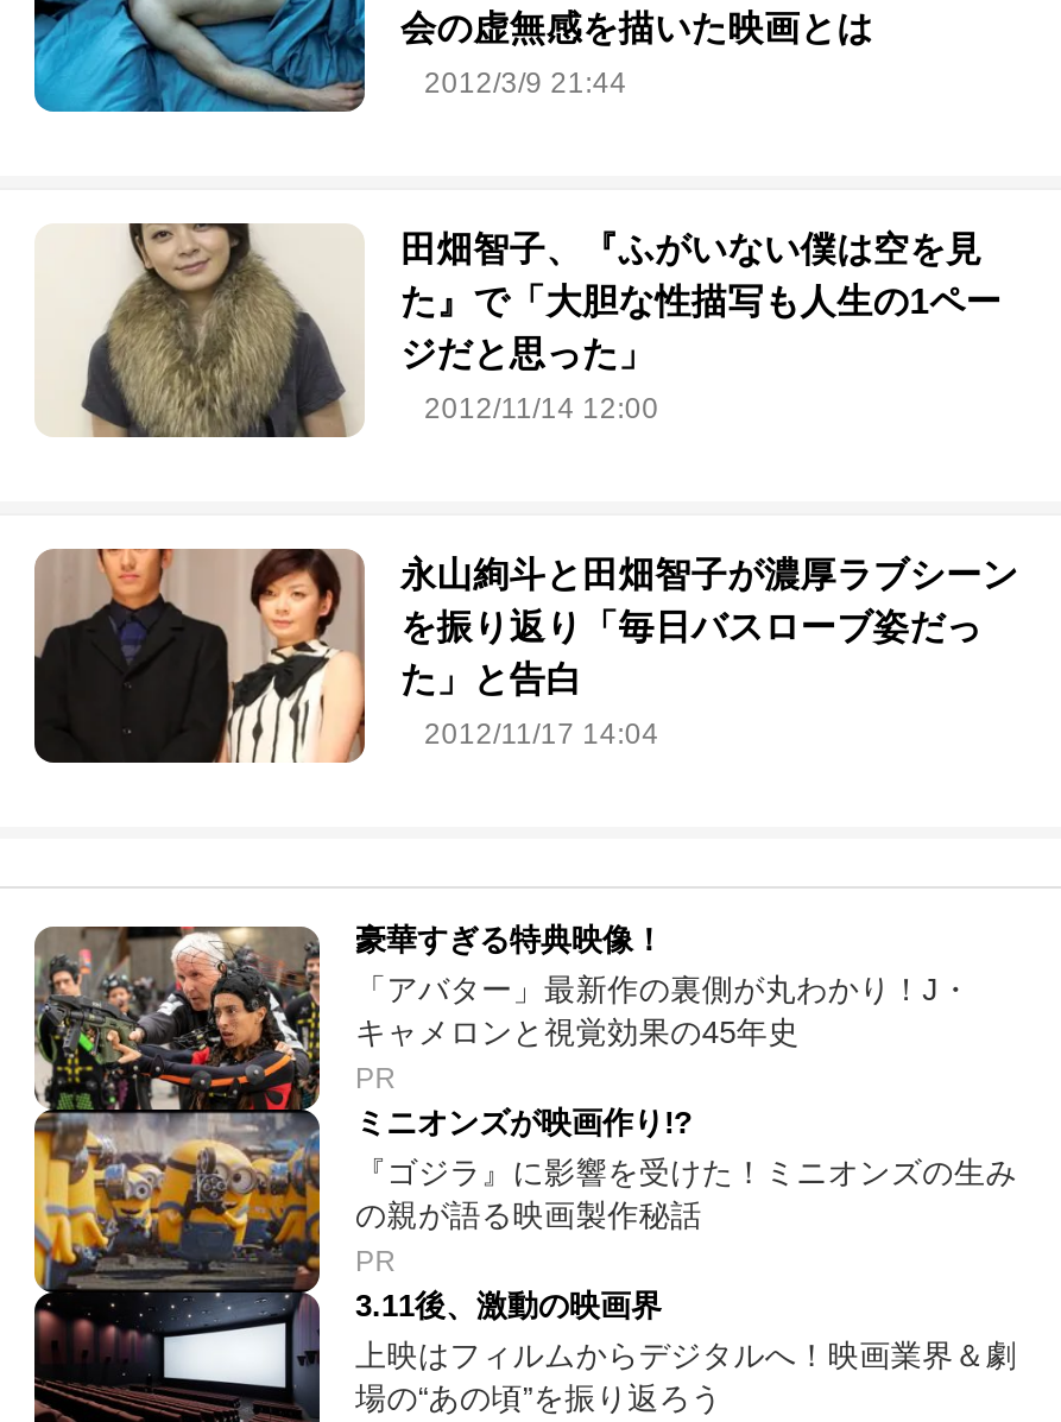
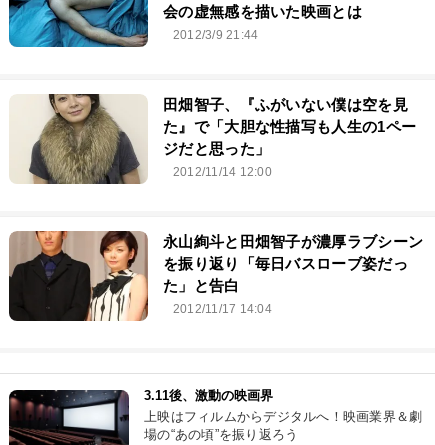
- [image]
- 豪華すぎる特典映像！
- 「アバター」最新作の裏側が丸わかり！J・
- キャメロンと視覚効果の45年史
- PR
- ミニオンズが映画作り!?
- 『ゴジラ』に影響を受けた！ミニオンズの生み
- の親が語る映画製作秘話
- PR
